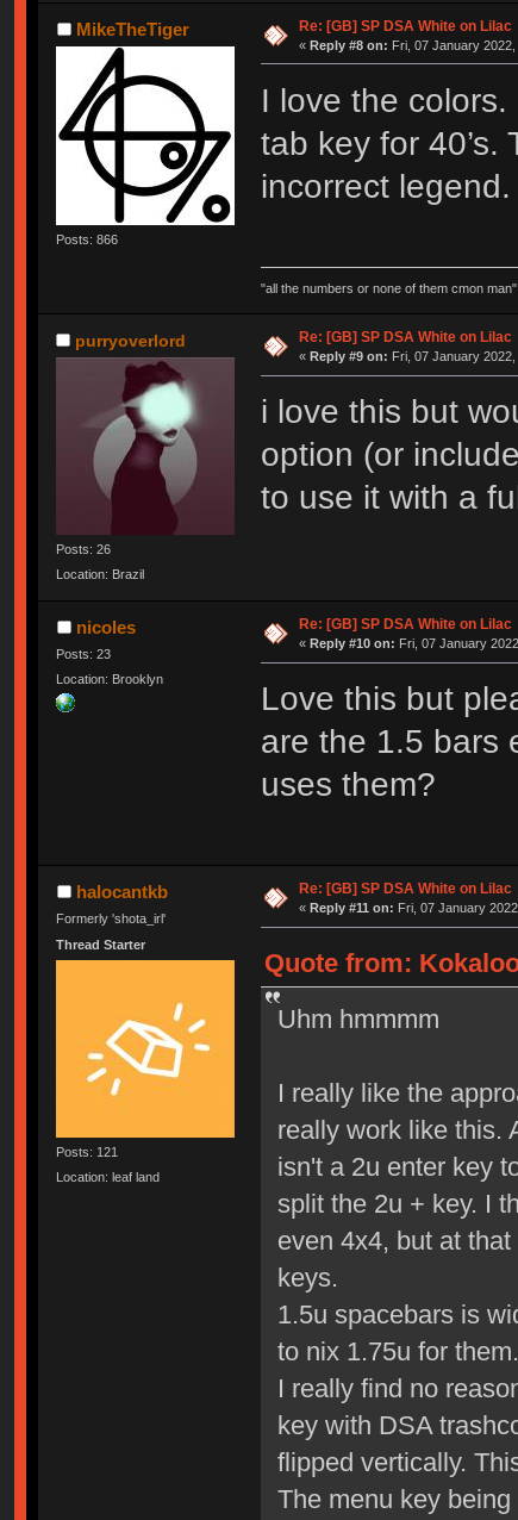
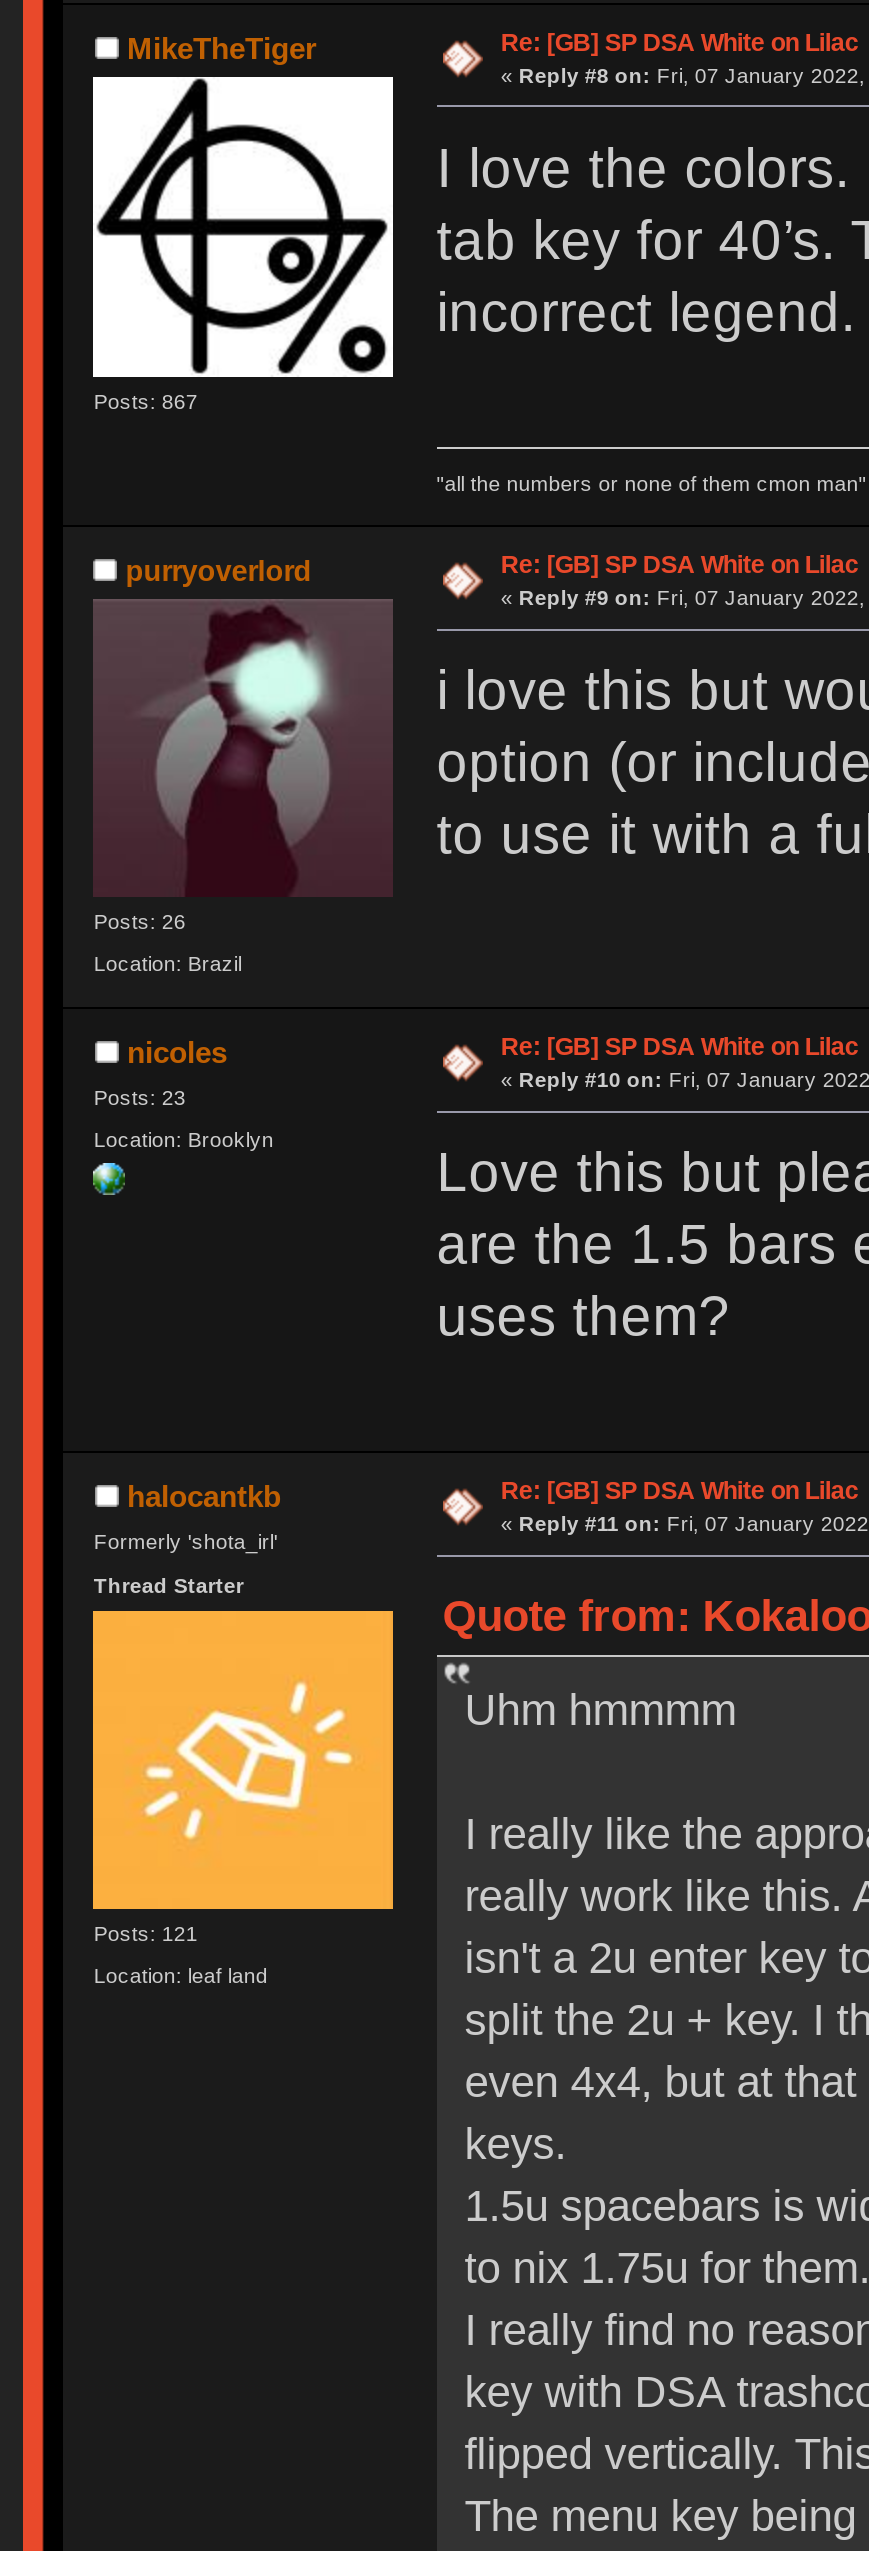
- Posts: 866
+ Posts: 867
